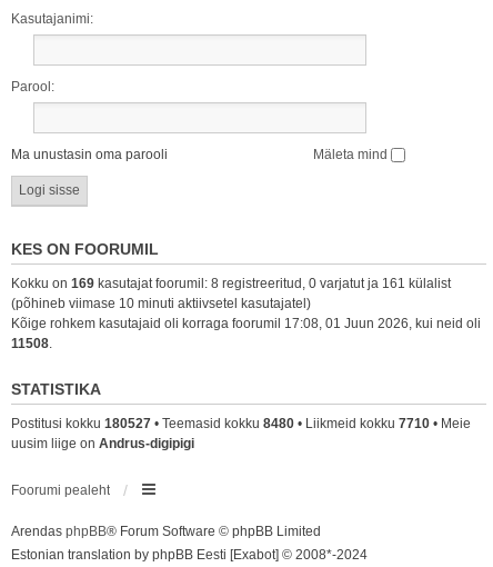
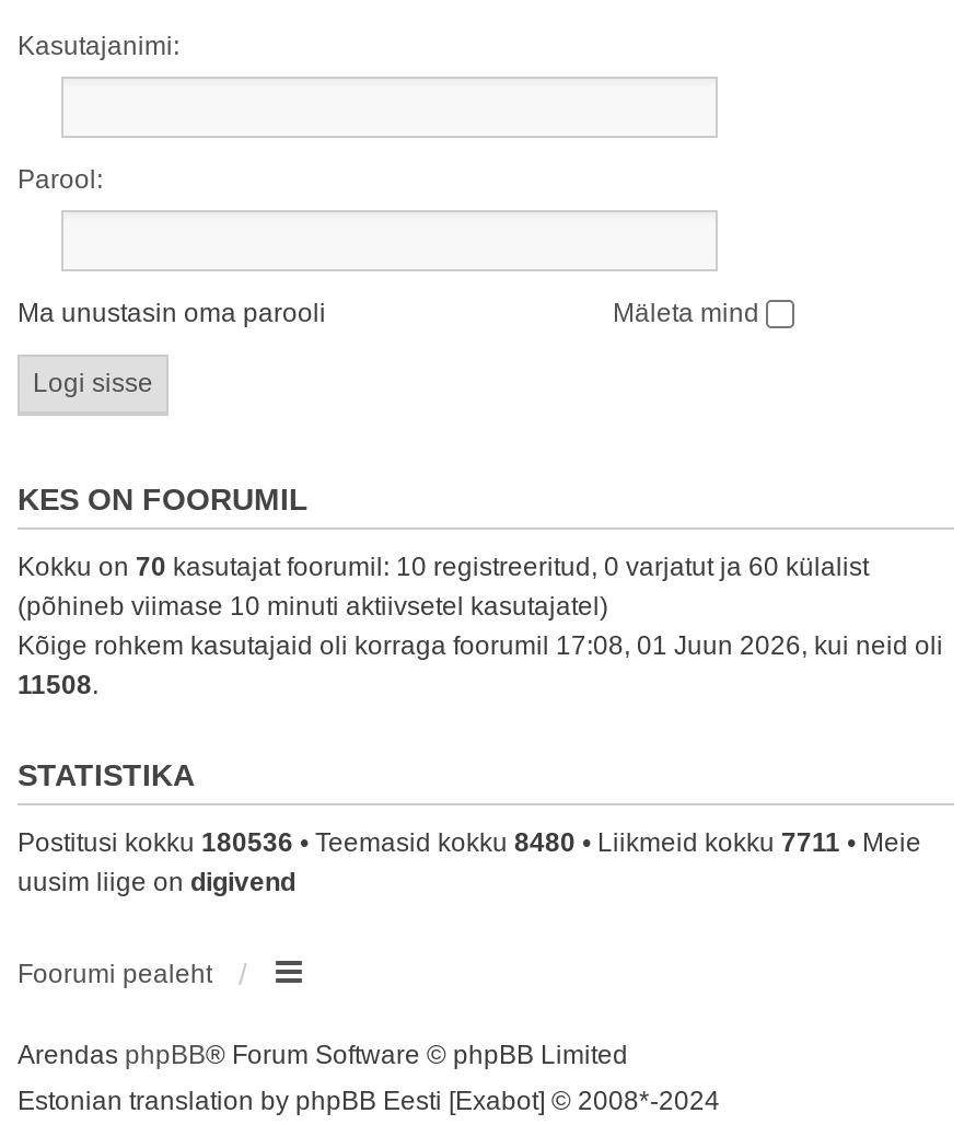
- Kokku on 169 kasutajat foorumil: 8 registreeritud, 0 varjatut ja 161 külalist
+ Kokku on 70 kasutajat foorumil: 10 registreeritud, 0 varjatut ja 60 külalist

- Postitusi kokku 180527 • Teemasid kokku 8480 • Liikmeid kokku 7710 • Meie
+ Postitusi kokku 180536 • Teemasid kokku 8480 • Liikmeid kokku 7711 • Meie

- uusim liige on Andrus-digipigi
+ uusim liige on digivend
